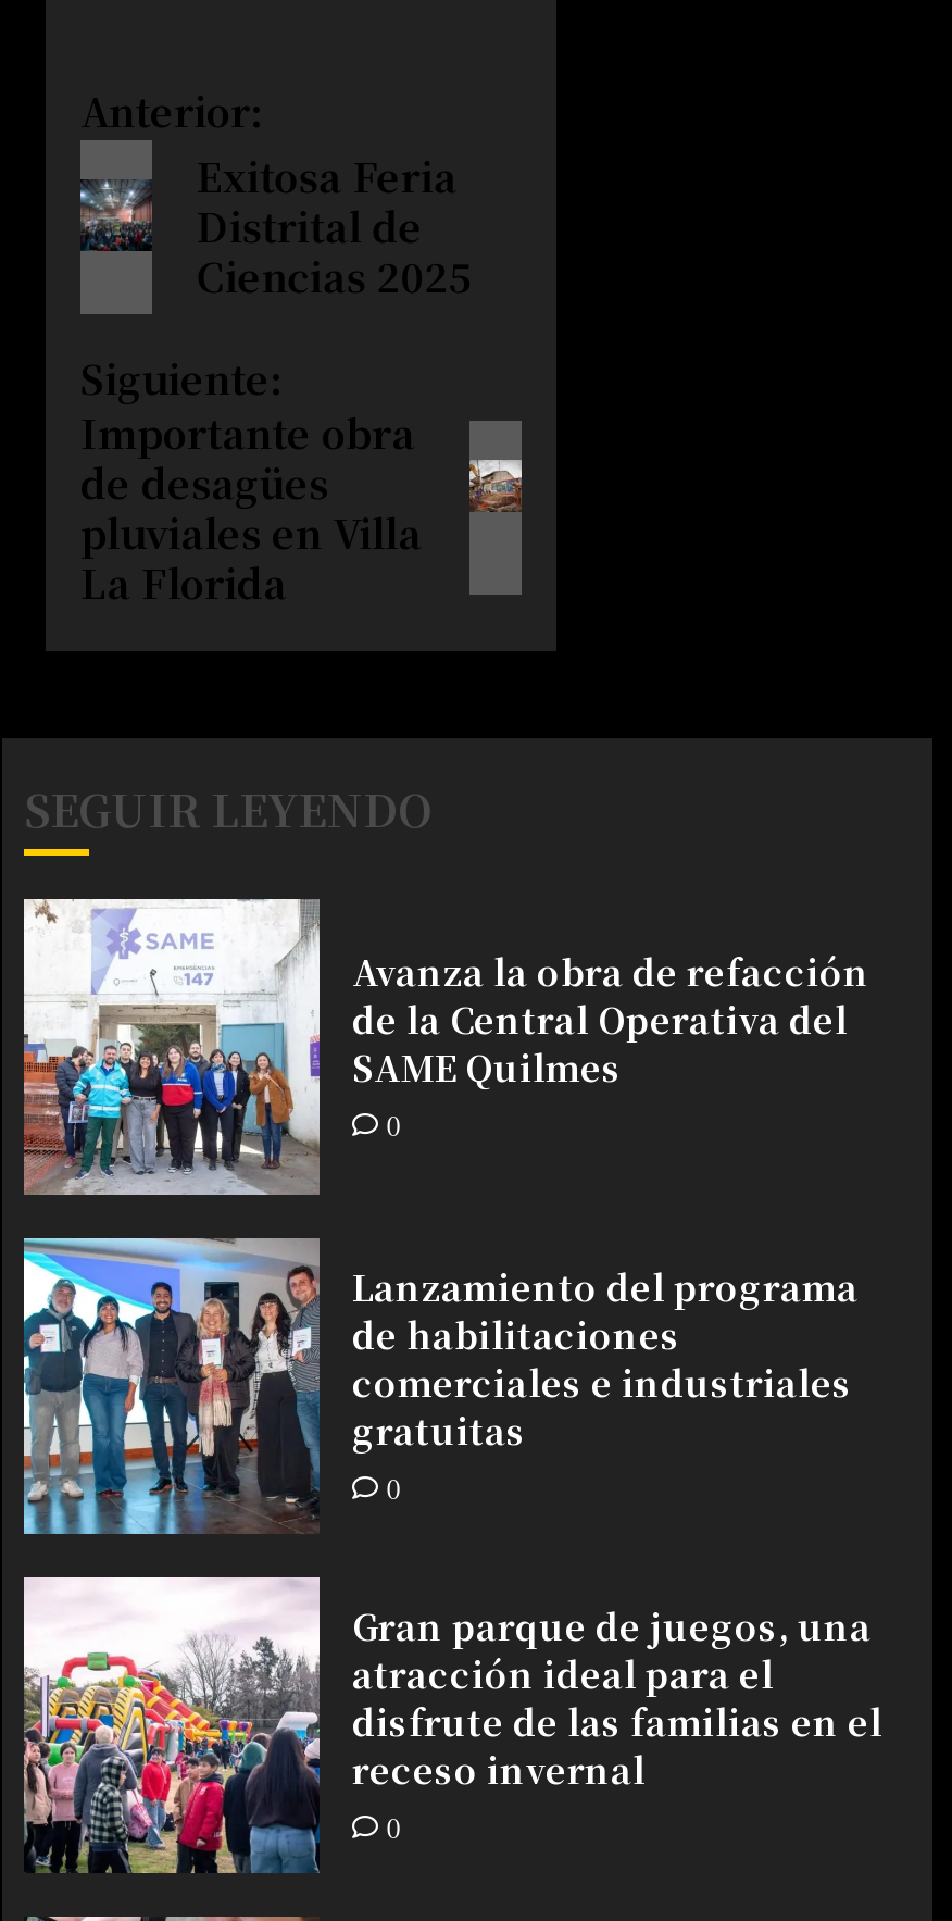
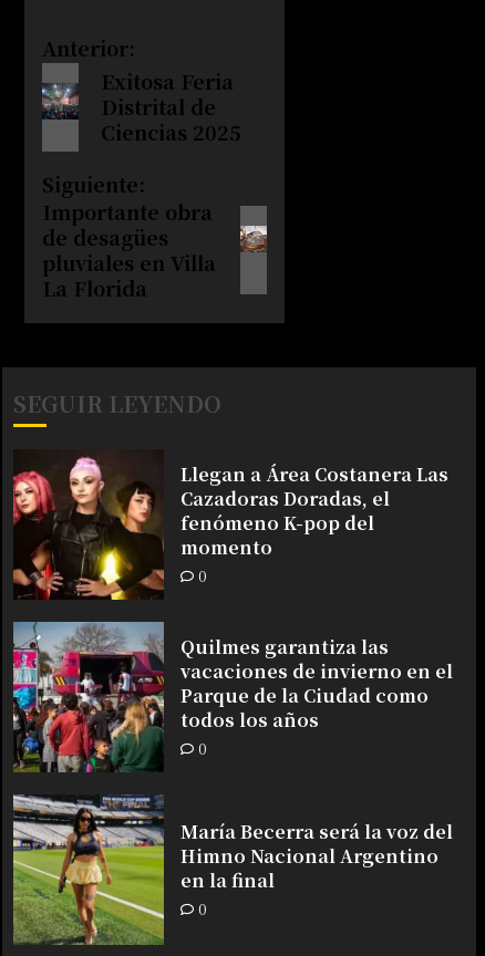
- [image]
- Avanza la obra de refacción
- de la Central Operativa del
- SAME Quilmes
+ [image]
+ Llegan a Área Costanera Las
+ Cazadoras Doradas, el
+ fenómeno K-pop del
+ momento

- [image]
- Lanzamiento del programa
- de habilitaciones
- comerciales e industriales
- gratuitas
+ [image]
+ Quilmes garantiza las
+ vacaciones de invierno en el
+ Parque de la Ciudad como
+ todos los años

- [image]
- Gran parque de juegos, una
- atracción ideal para el
- disfrute de las familias en el
- receso invernal
+ [image]
+ María Becerra será la voz del
+ Himno Nacional Argentino
+ en la final
